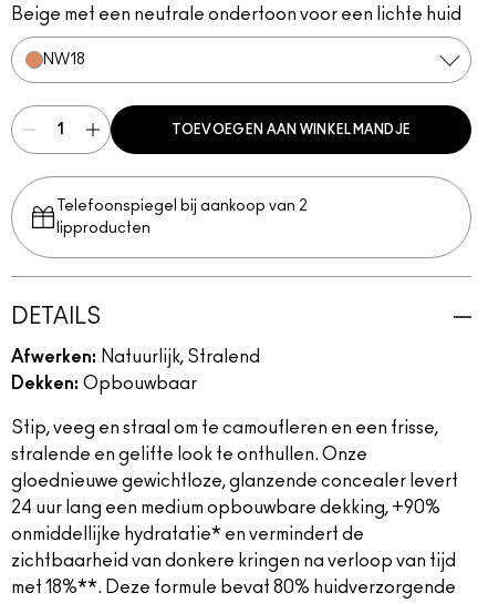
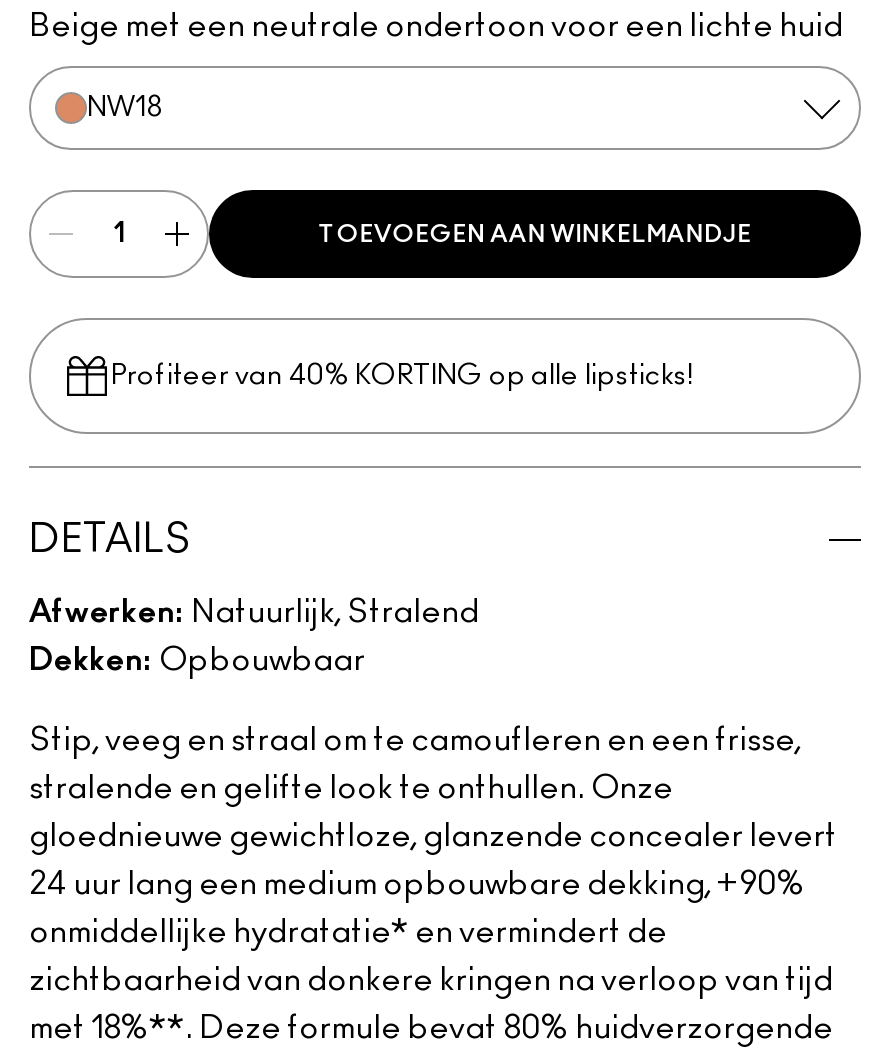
- Telefoonspiegel bij aankoop van 2
- lipproducten
+ Profiteer van 40% KORTING op alle lipsticks!
